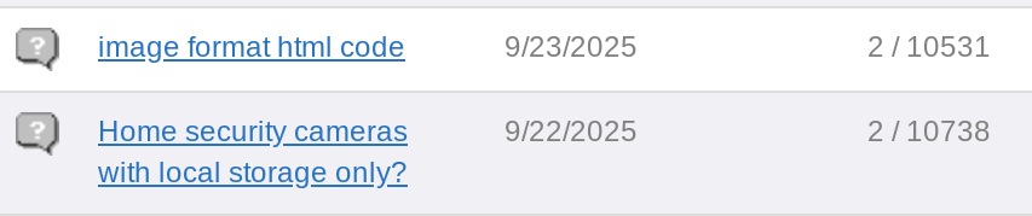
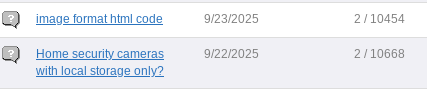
- 2 / 10531
+ 2 / 10454

- 2 / 10738
+ 2 / 10668
